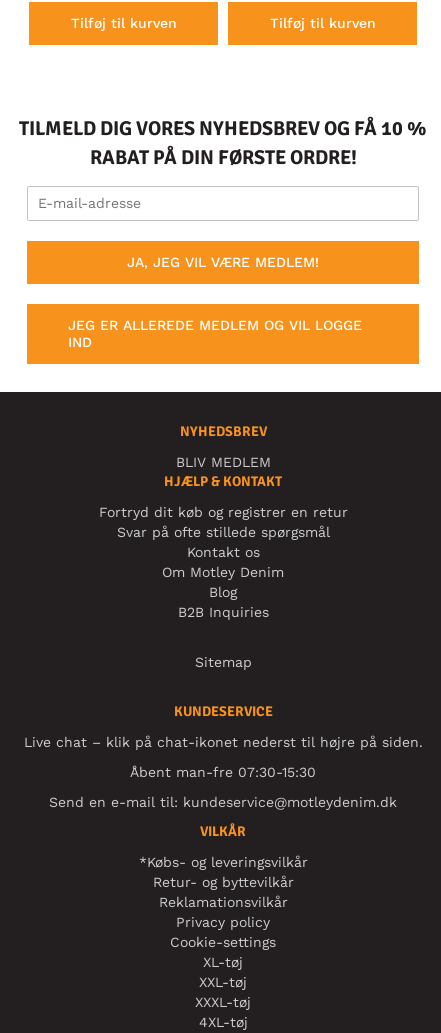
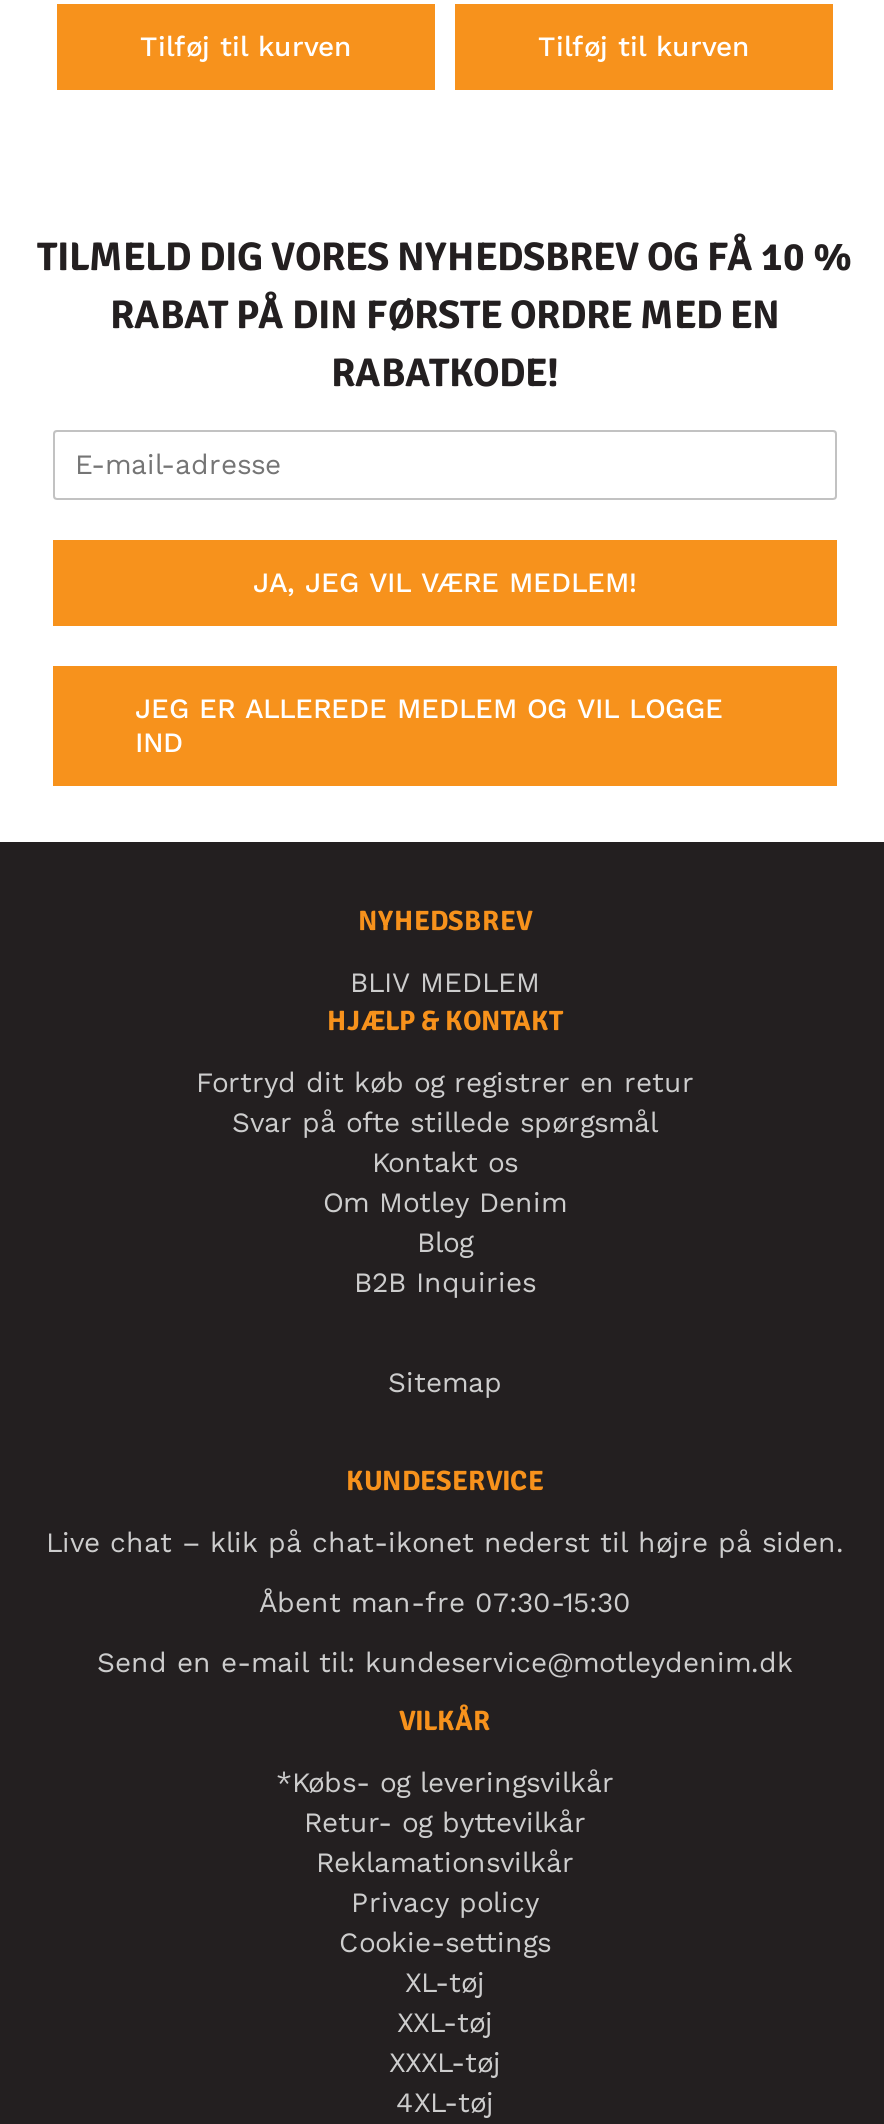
- RABAT PÅ DIN FØRSTE ORDRE!
+ RABAT PÅ DIN FØRSTE ORDRE MED EN
+ RABATKODE!
